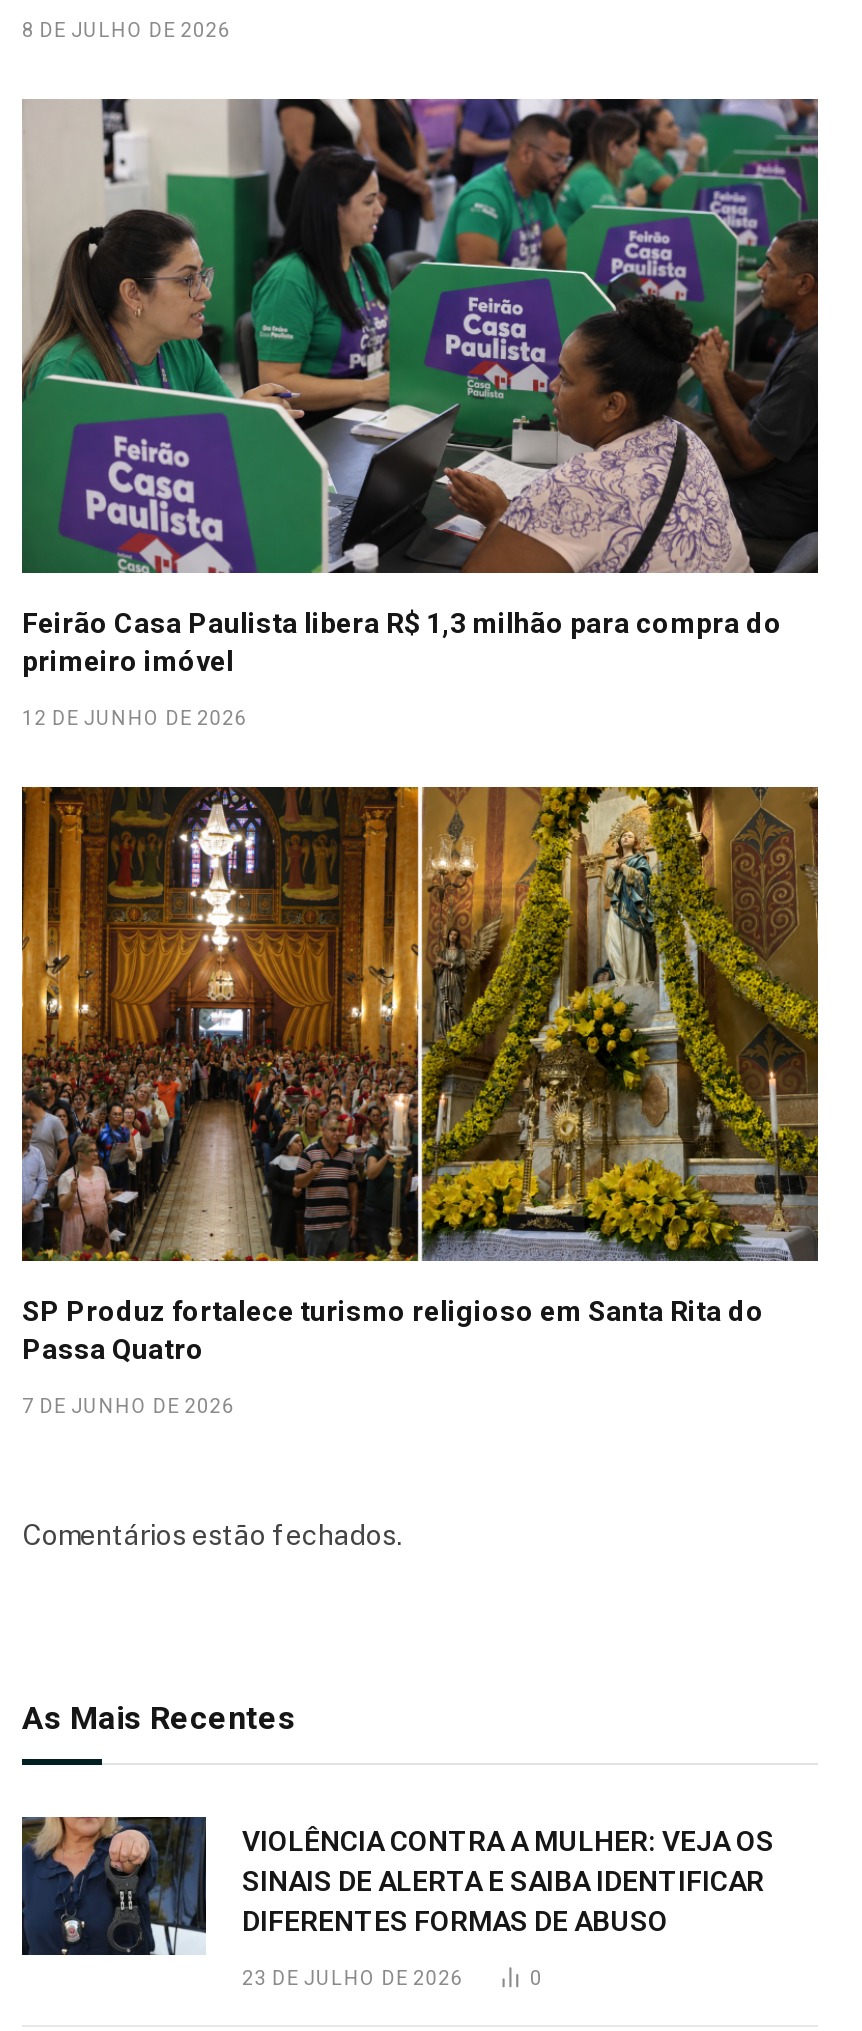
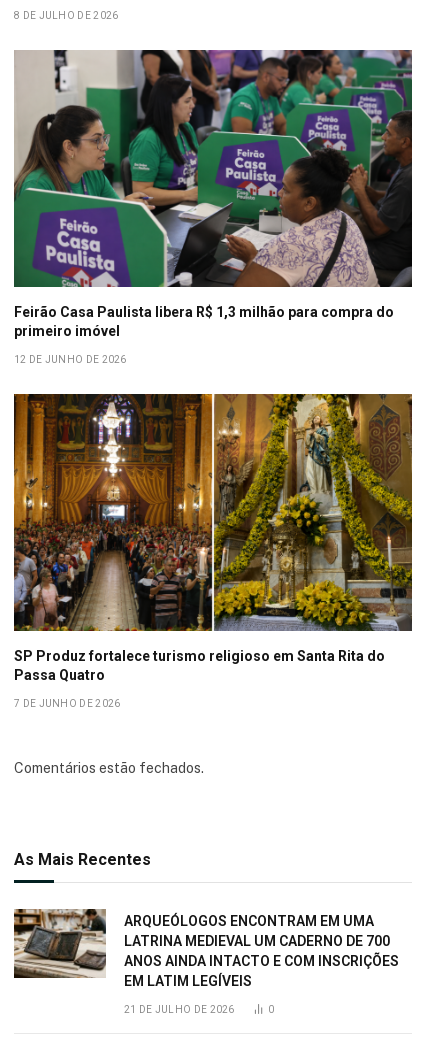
- [image]
- VIOLÊNCIA CONTRA A MULHER: VEJA OS
- SINAIS DE ALERTA E SAIBA IDENTIFICAR
- DIFERENTES FORMAS DE ABUSO
+ [image]
+ ARQUEÓLOGOS ENCONTRAM EM UMA
+ LATRINA MEDIEVAL UM CADERNO DE 700
+ ANOS AINDA INTACTO E COM INSCRIÇÕES
+ EM LATIM LEGÍVEIS

- 23 DE JULHO DE 2026
+ 21 DE JULHO DE 2026
